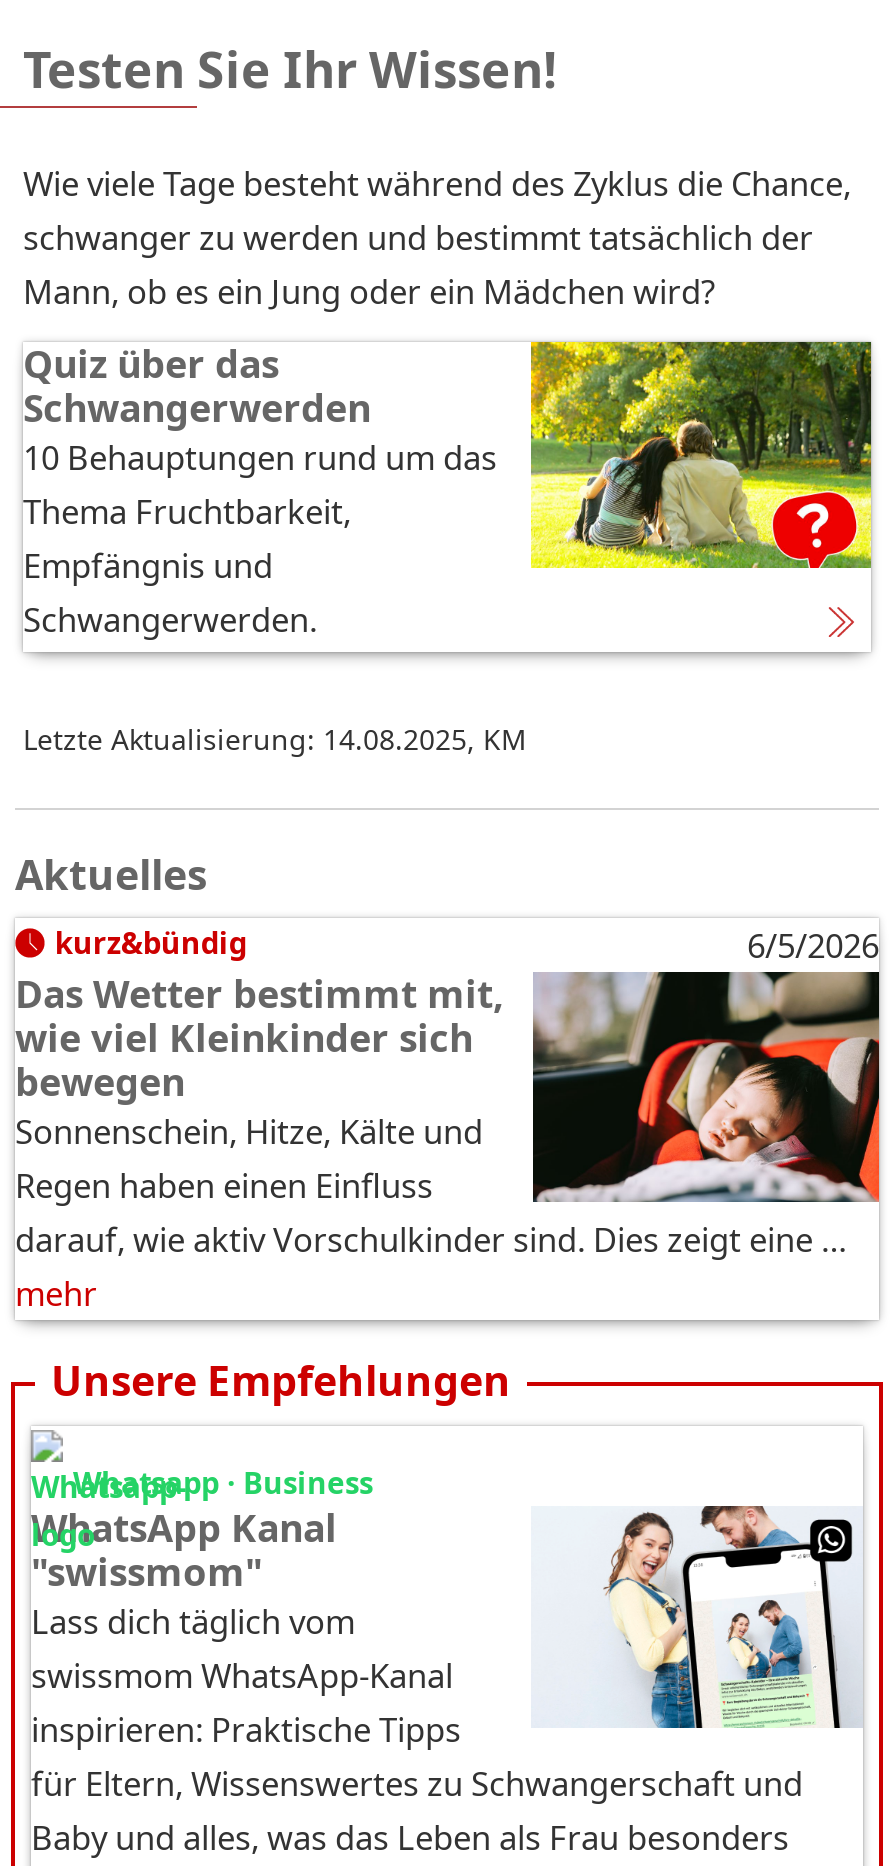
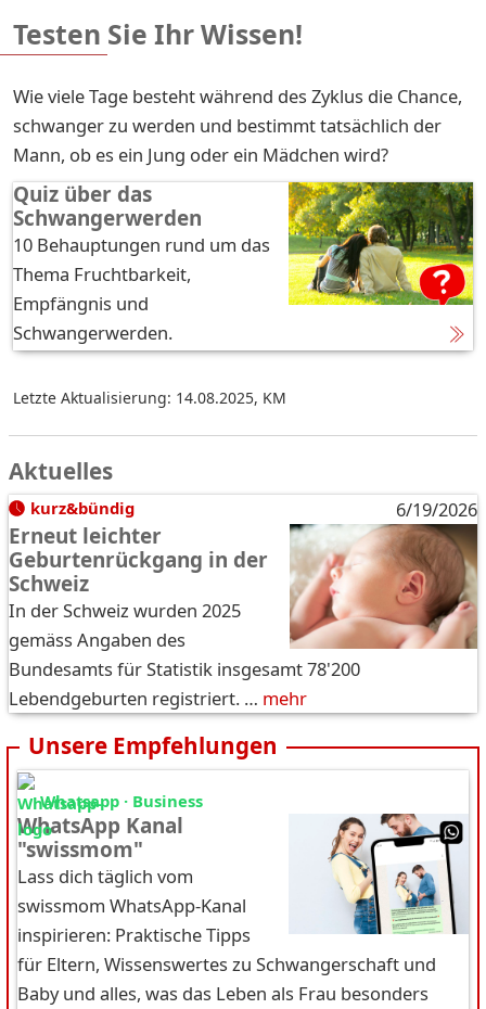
- [image]
- 6/5/2026
- Das Wetter bestimmt mit,
- wie viel Kleinkinder sich
- bewegen
- Sonnenschein, Hitze, Kälte und
- Regen haben einen Einfluss
- darauf, wie aktiv Vorschulkinder sind. Dies zeigt eine …
- mehr
+ [image]
+ 6/19/2026
+ Erneut leichter
+ Geburtenrückgang in der
+ Schweiz
+ In der Schweiz wurden 2025
+ gemäss Angaben des
+ Bundesamts für Statistik insgesamt 78'200
+ Lebendgeburten registriert. … mehr
